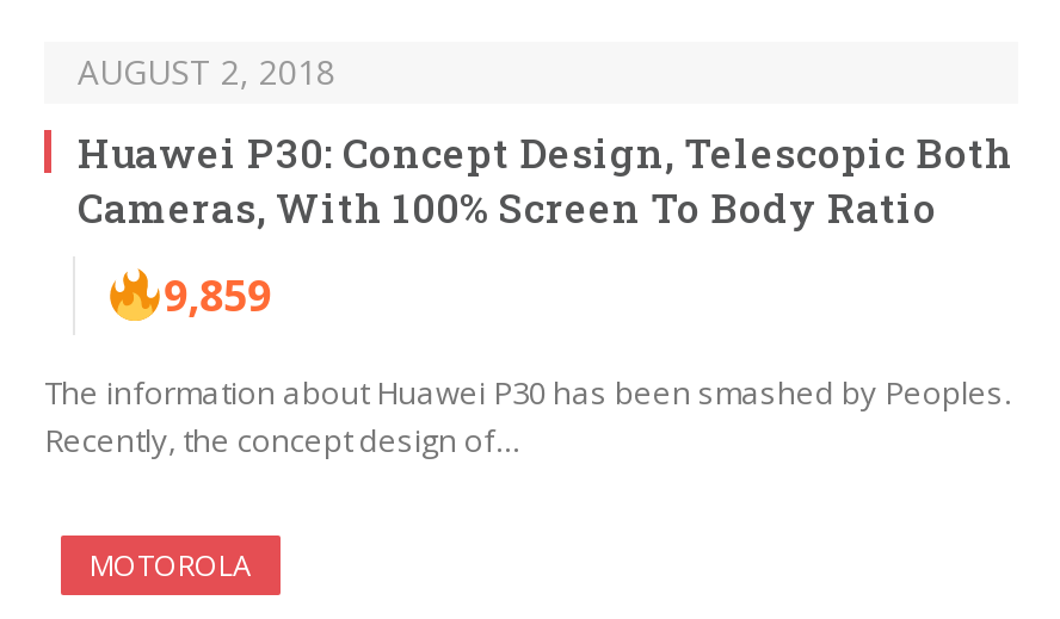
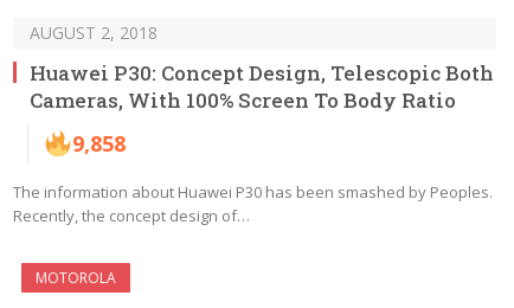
- 9,859
+ 9,858
